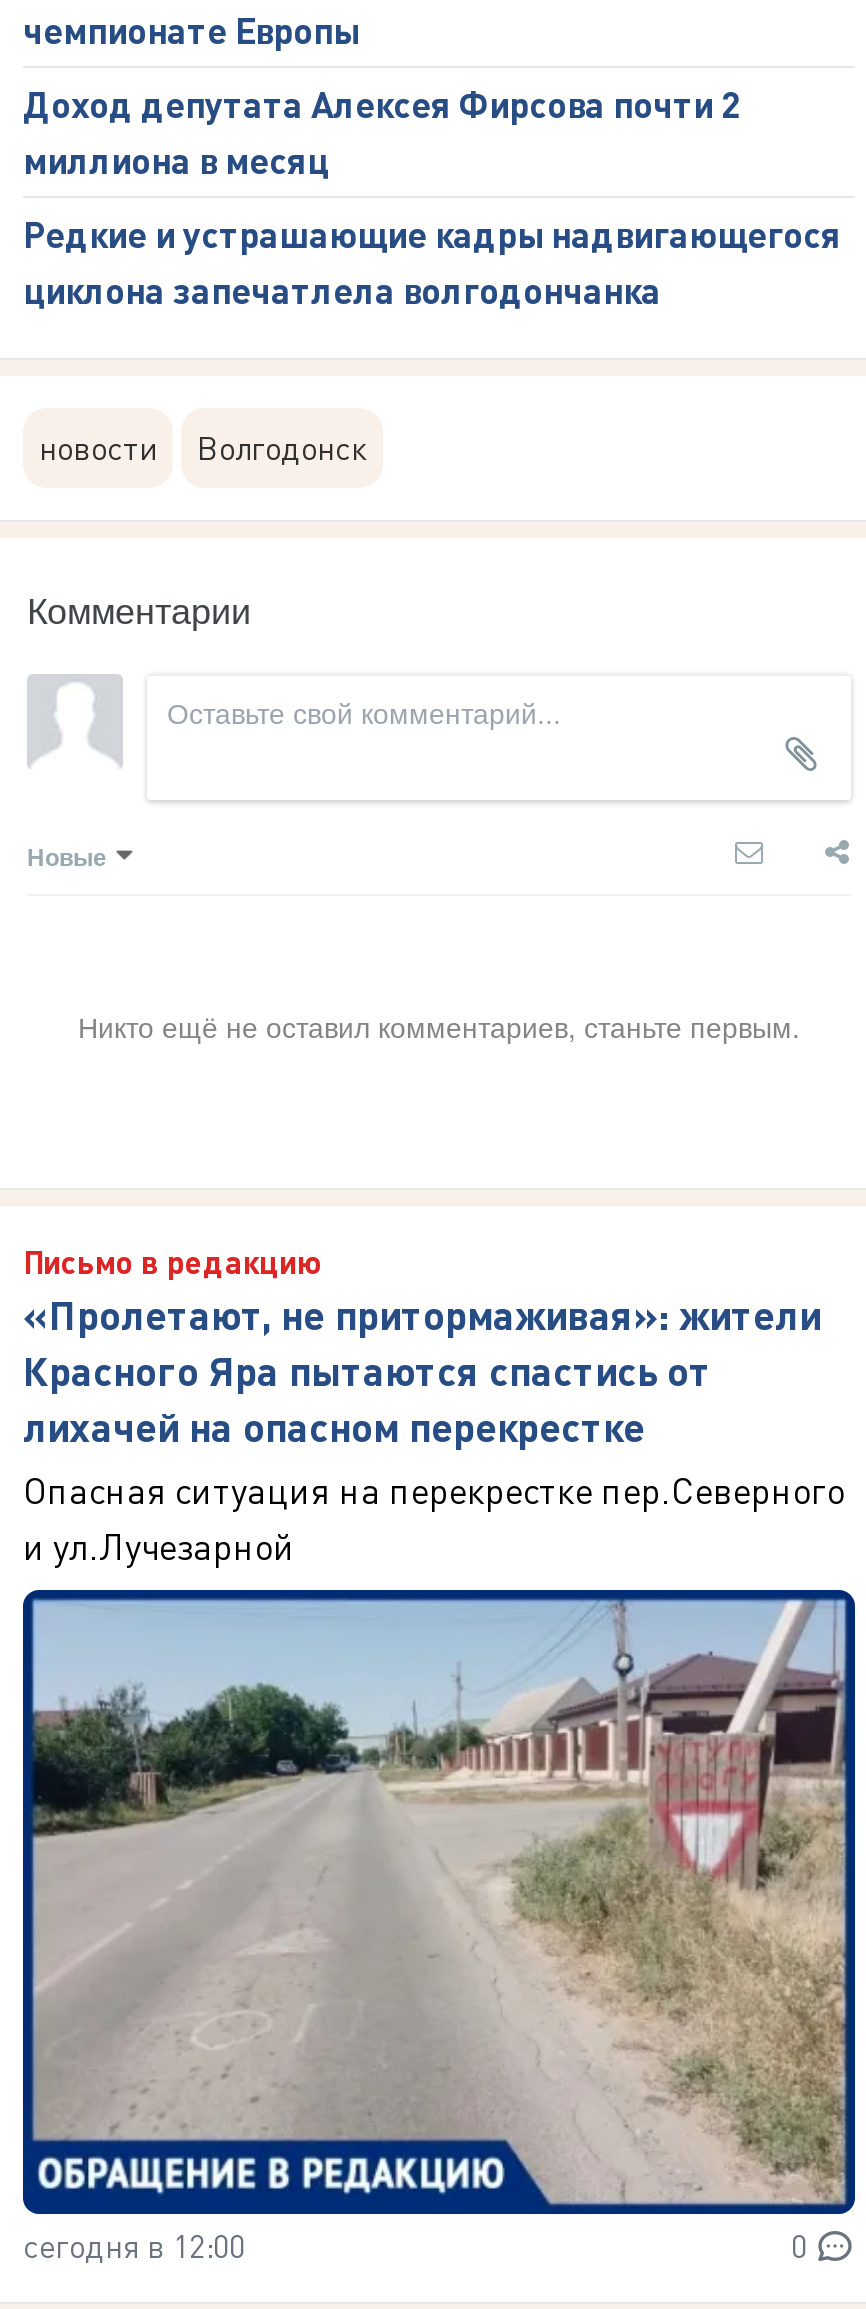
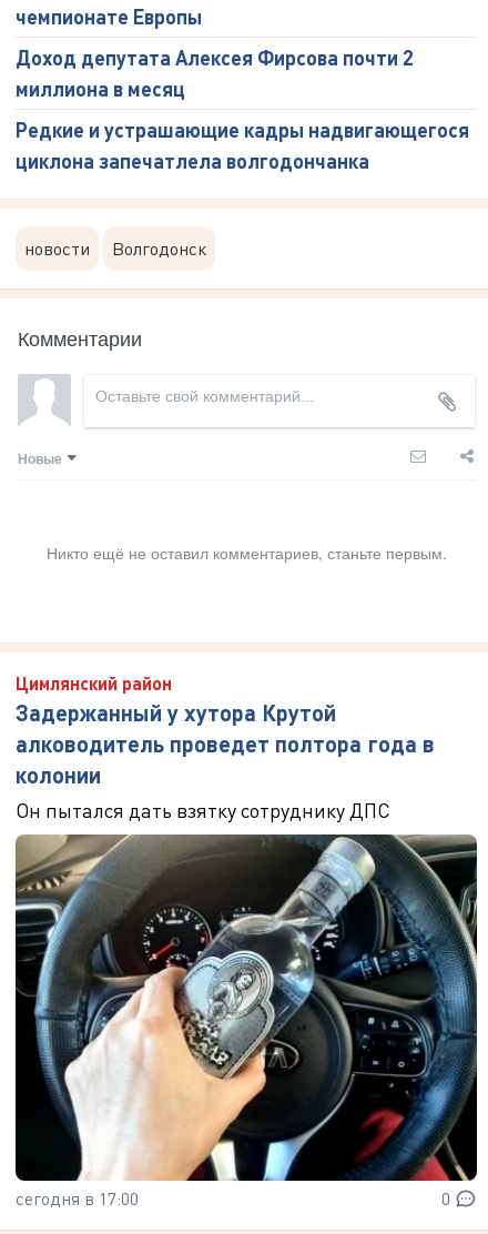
- Письмо в редакцию
- «Пролетают, не притормаживая»: жители
- Красного Яра пытаются спастись от
- лихачей на опасном перекрестке
- Опасная ситуация на перекрестке пер.Северного
- и ул.Лучезарной
+ Цимлянский район
+ Задержанный у хутора Крутой
+ алководитель проведет полтора года в
+ колонии
+ Он пытался дать взятку сотруднику ДПС

- [image]
- сегодня в 12:00
+ [image]
+ сегодня в 17:00
